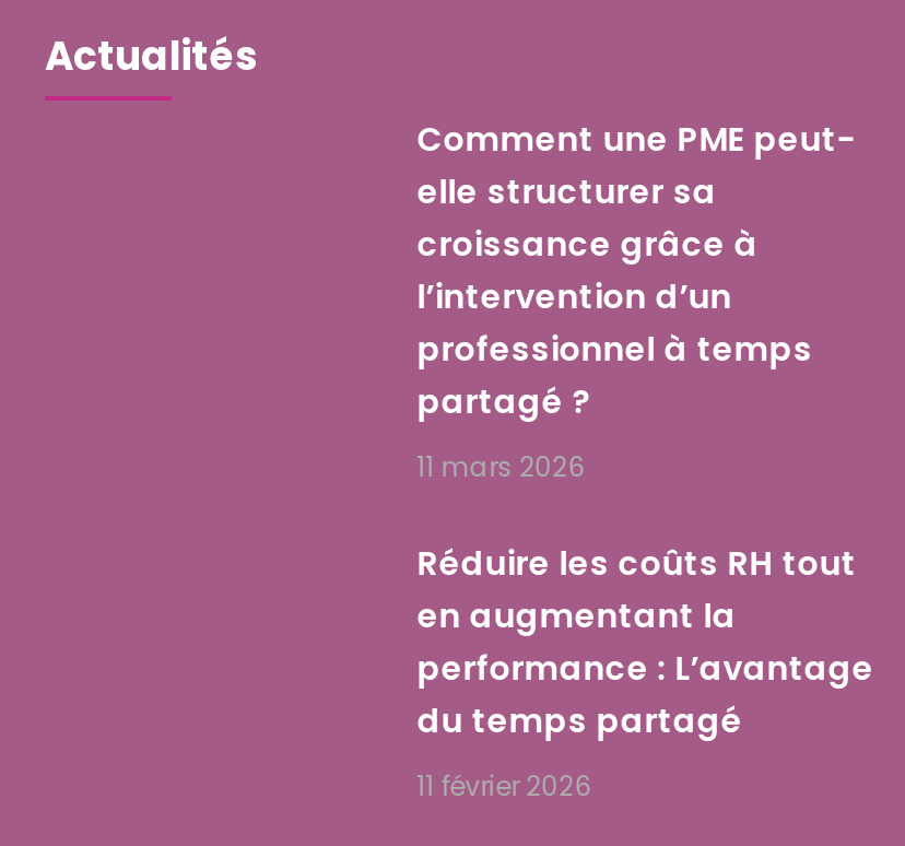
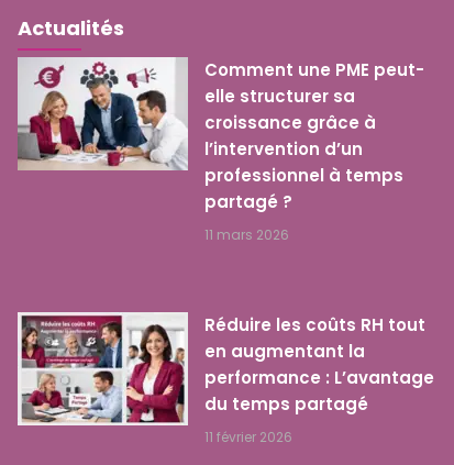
+ [image]

+ [image]
